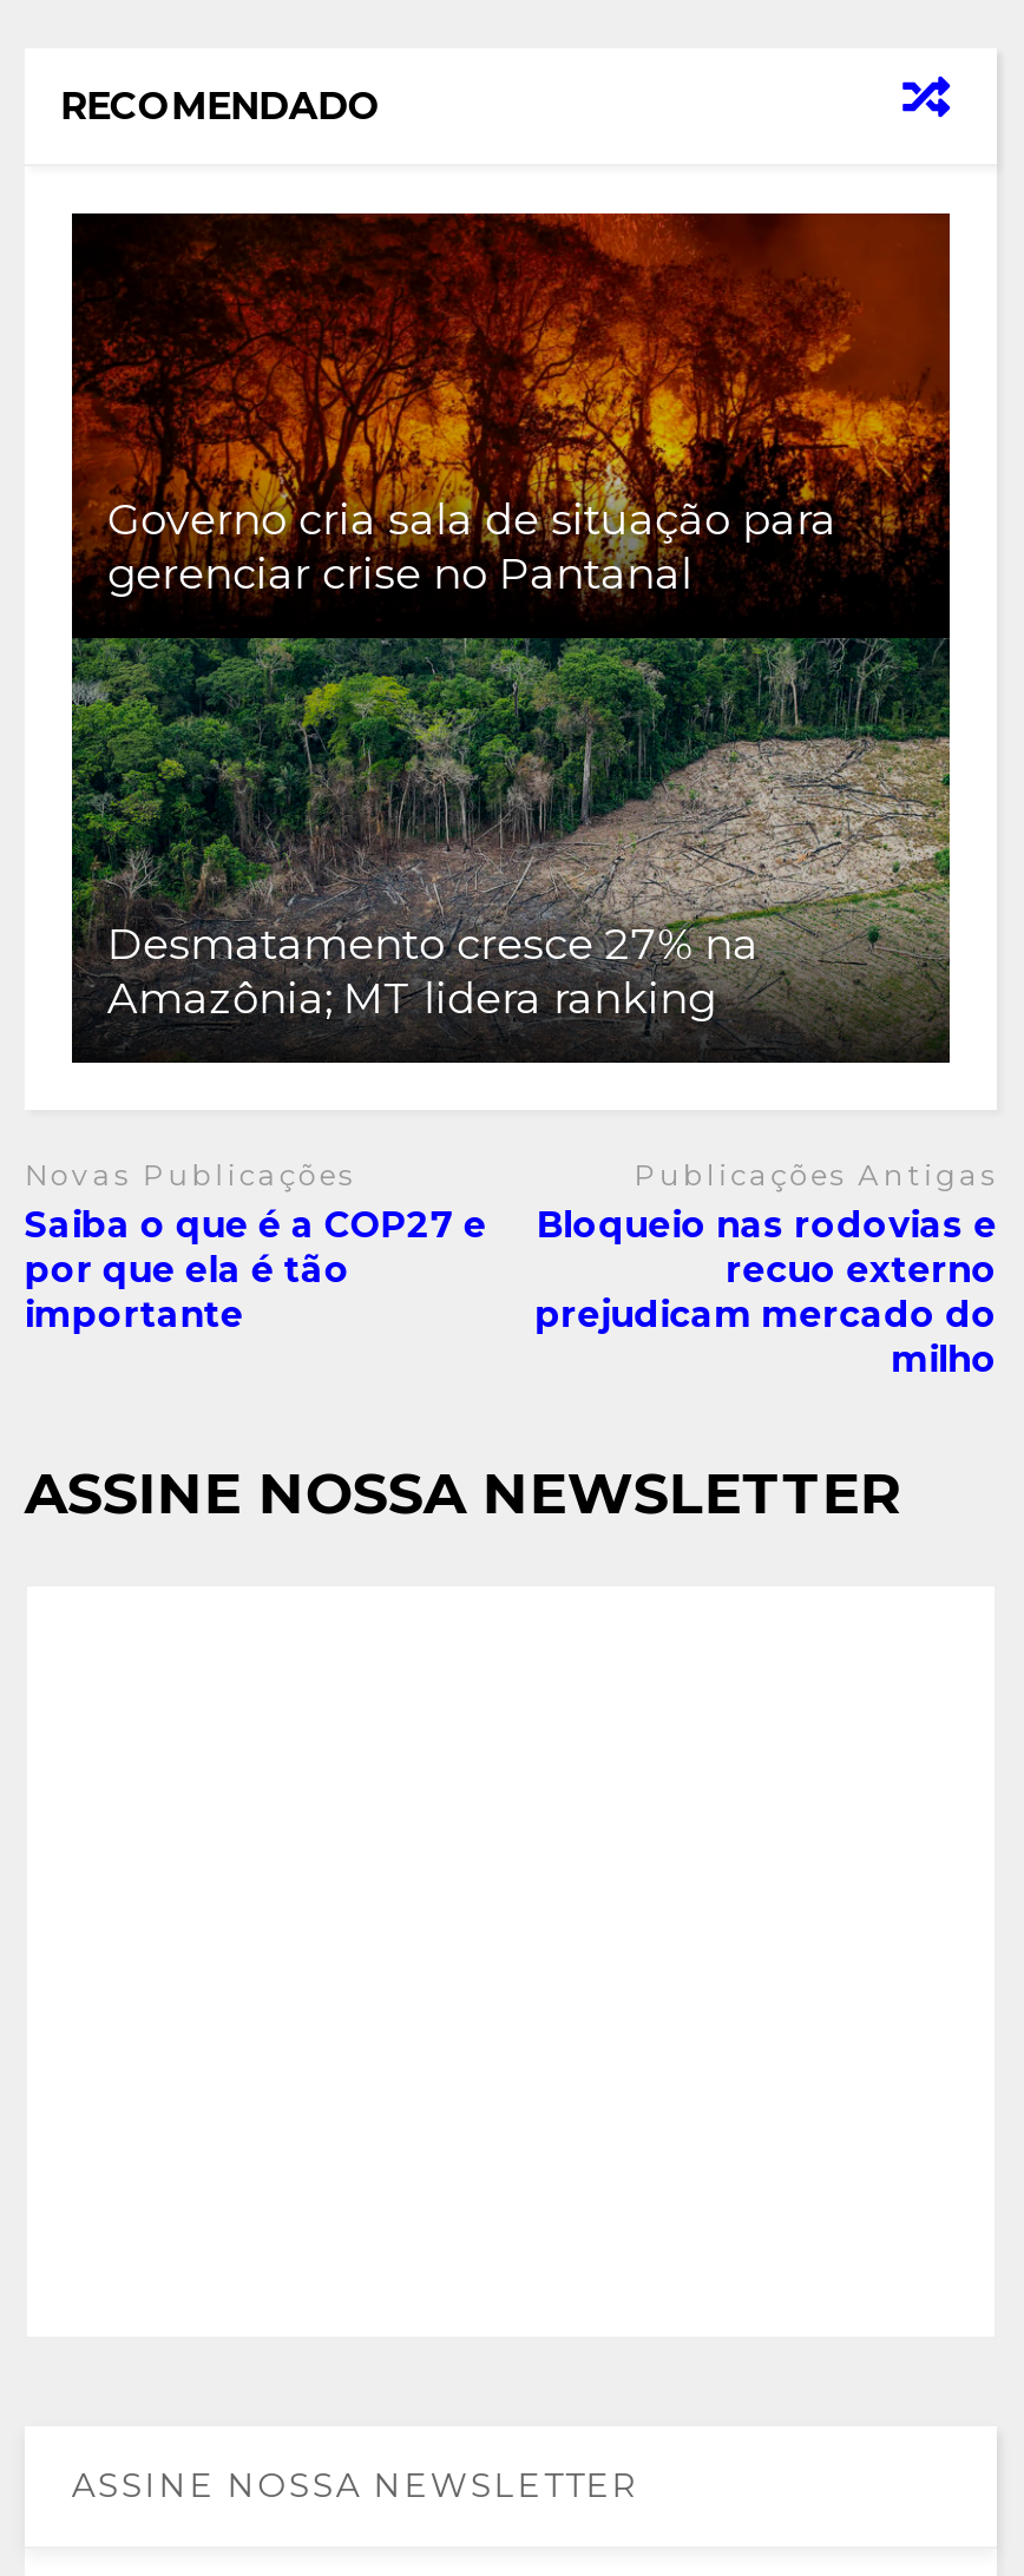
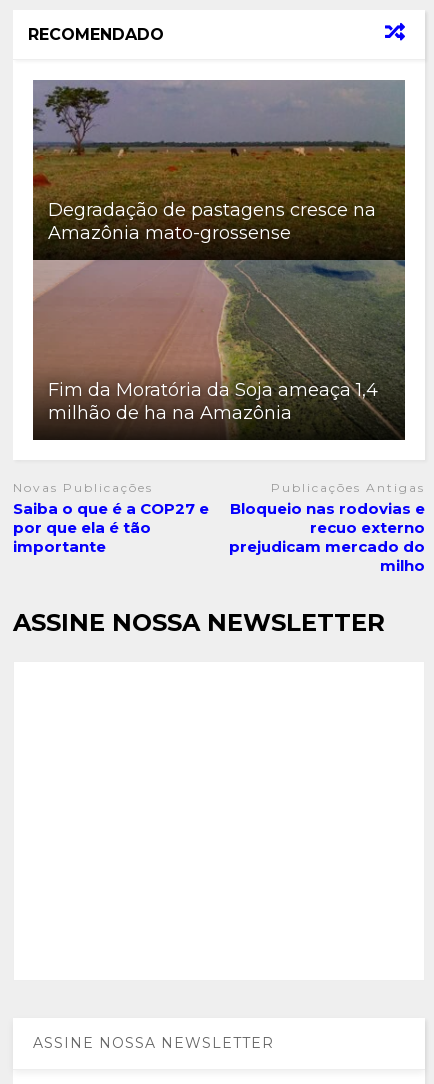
- [image]
- Governo cria sala de situação para
- gerenciar crise no Pantanal
+ [image]
+ Degradação de pastagens cresce na
+ Amazônia mato-grossense

- Desmatamento cresce 27% na
- Amazônia; MT lidera ranking
+ Fim da Moratória da Soja ameaça 1,4
+ milhão de ha na Amazônia
